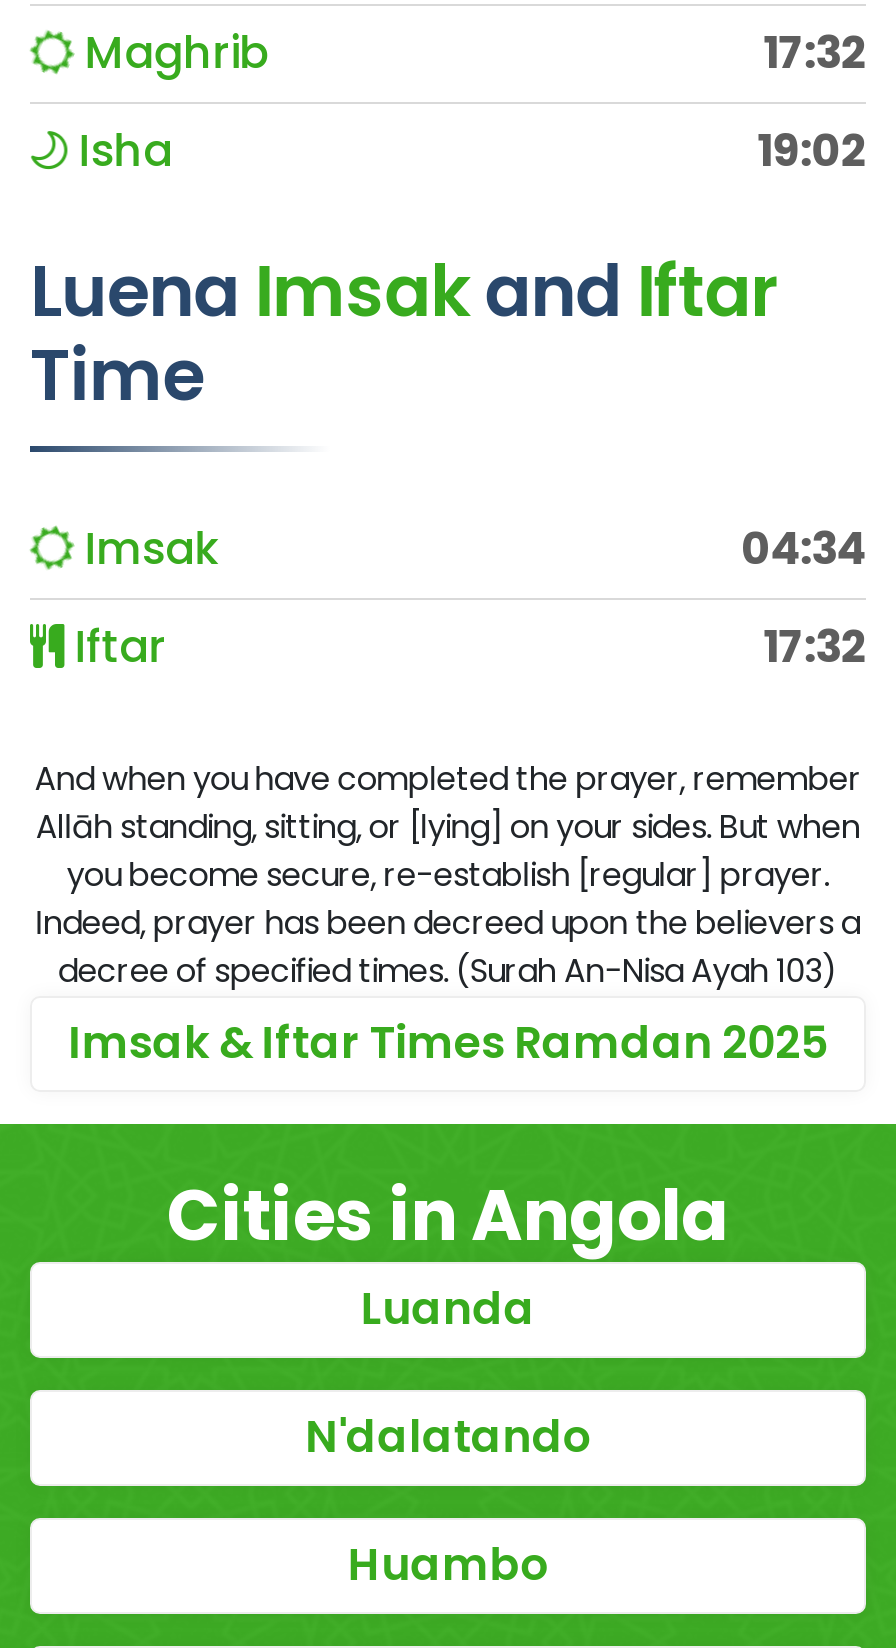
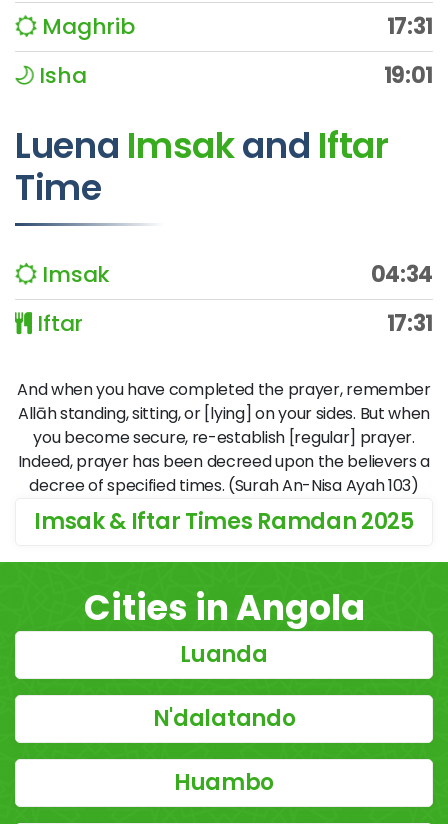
- 17:32
+ 17:31

- 19:02
+ 19:01

- 17:32
+ 17:31
